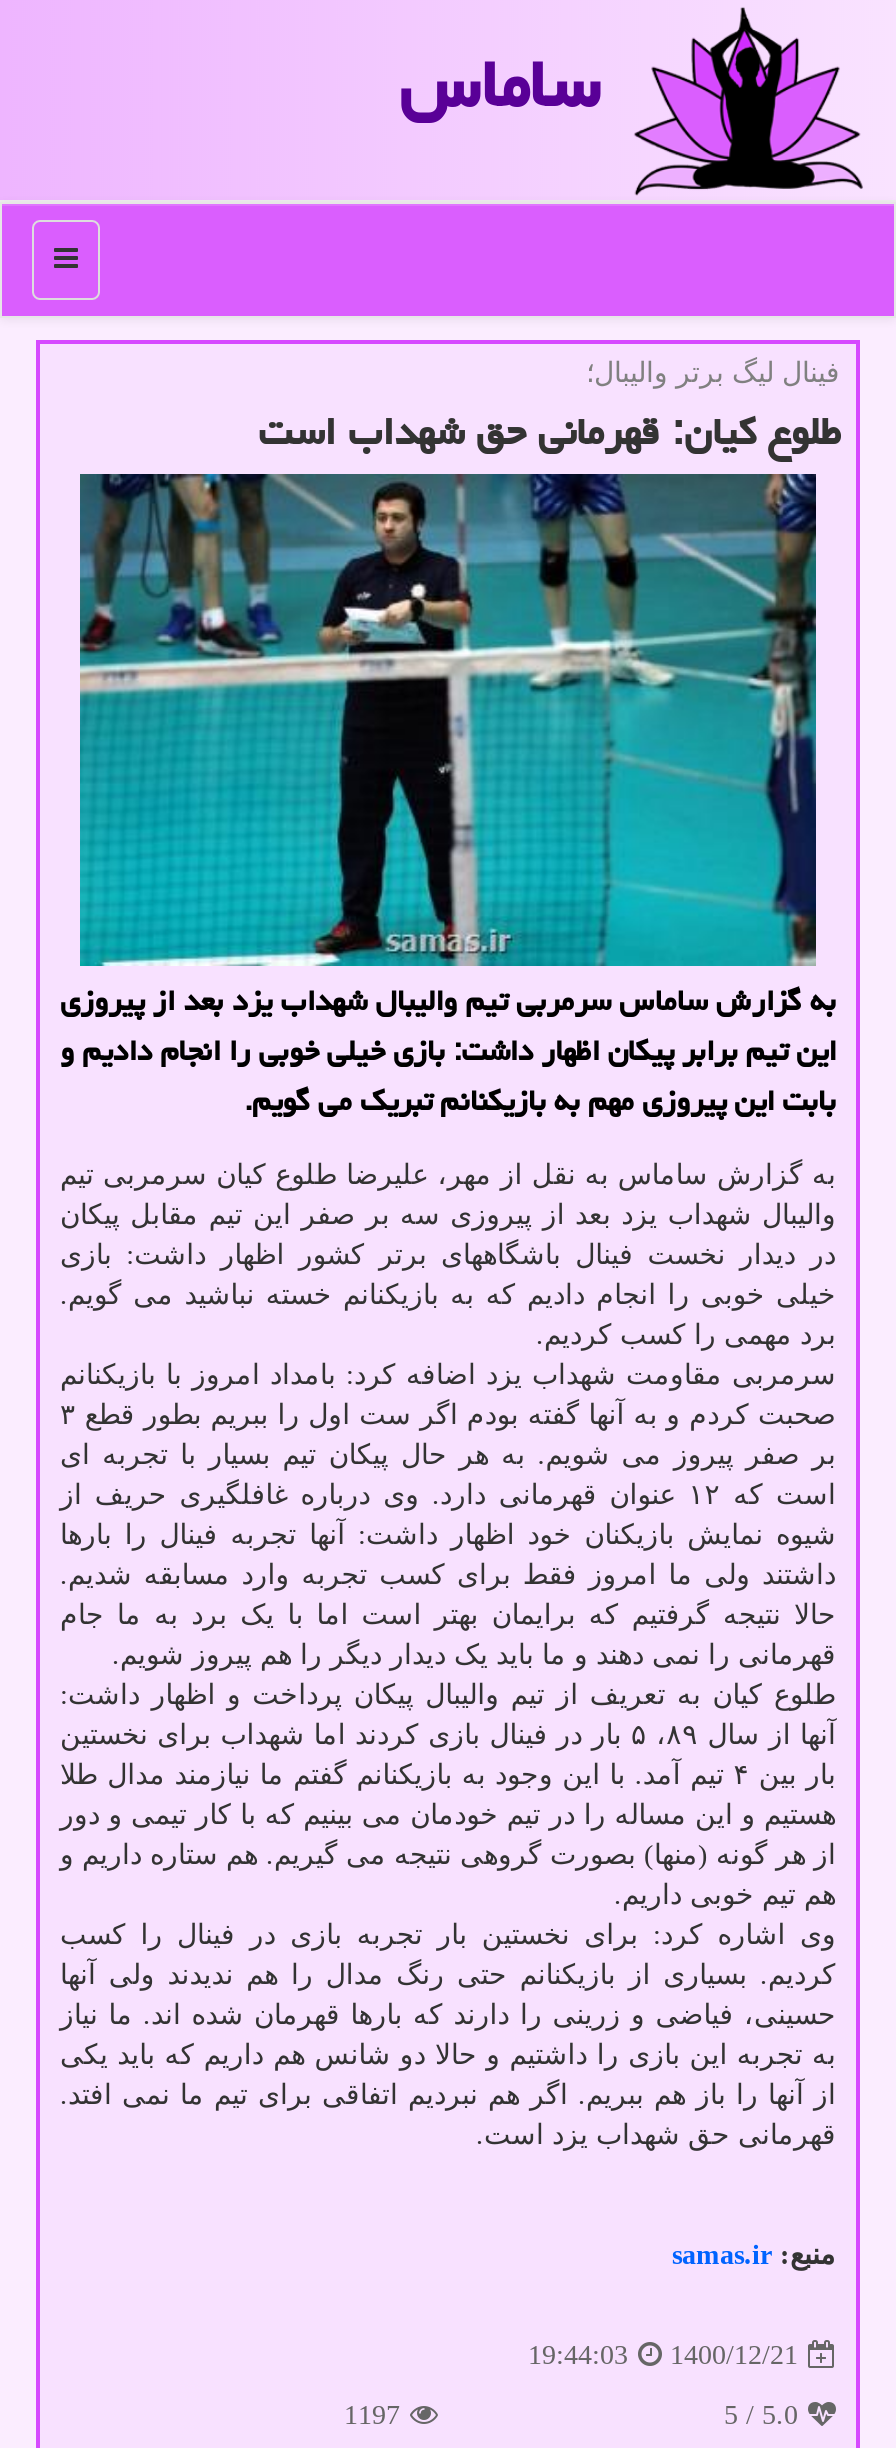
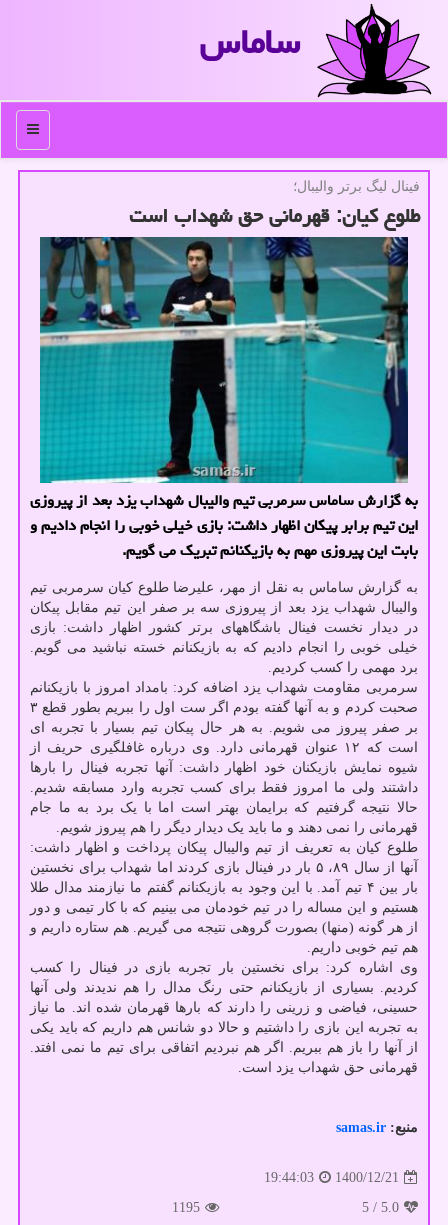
- 1197
+ 1195
